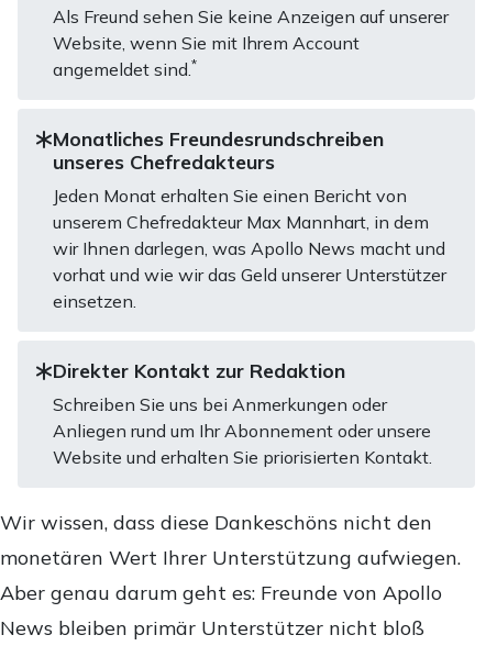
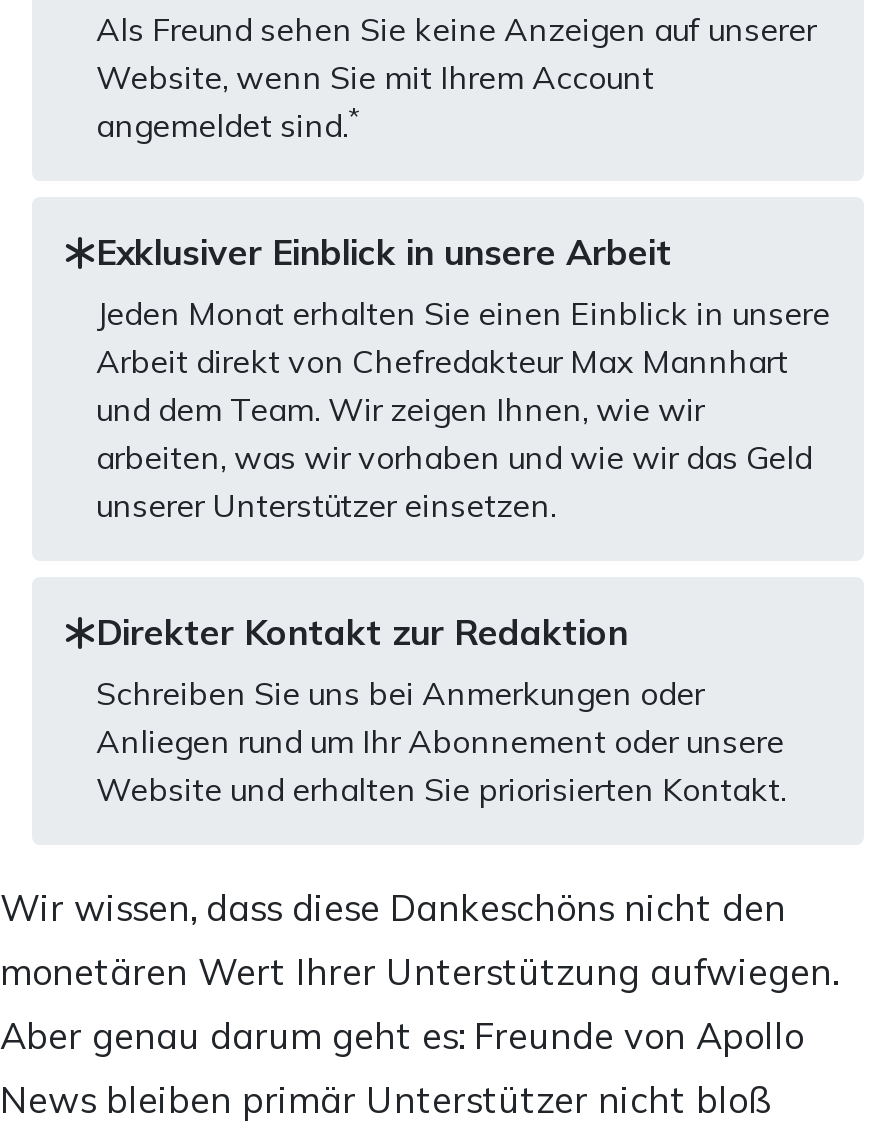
- Monatliches Freundesrundschreiben
- unseres Chefredakteurs
+ Exklusiver Einblick in unsere Arbeit

- Jeden Monat erhalten Sie einen Bericht von
- unserem Chefredakteur Max Mannhart, in dem
- wir Ihnen darlegen, was Apollo News macht und
- vorhat und wie wir das Geld unserer Unterstützer
- einsetzen.
+ Jeden Monat erhalten Sie einen Einblick in unsere
+ Arbeit direkt von Chefredakteur Max Mannhart
+ und dem Team. Wir zeigen Ihnen, wie wir
+ arbeiten, was wir vorhaben und wie wir das Geld
+ unserer Unterstützer einsetzen.
